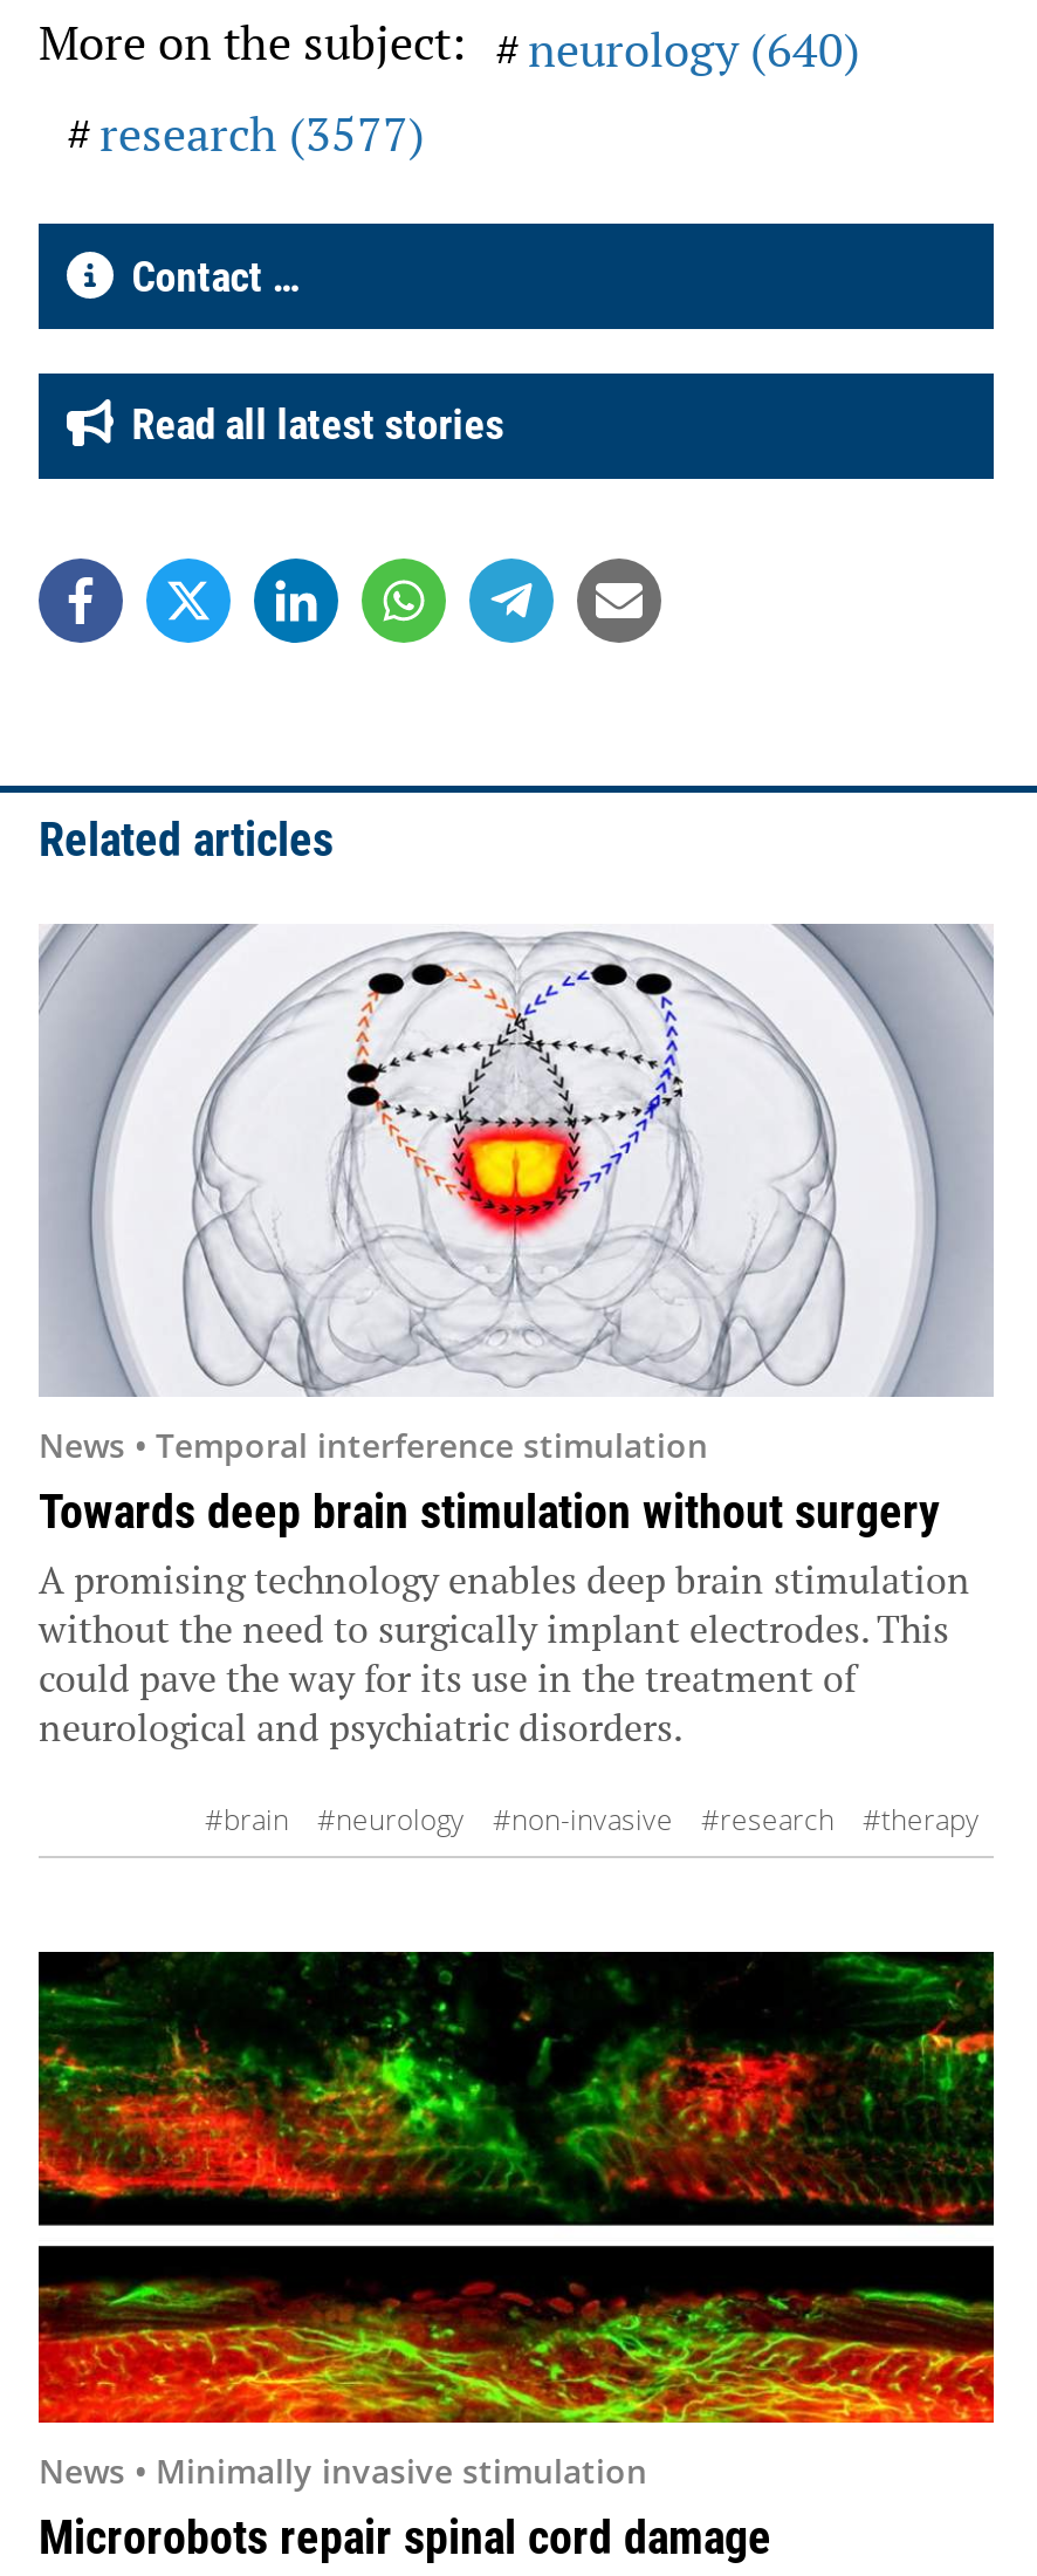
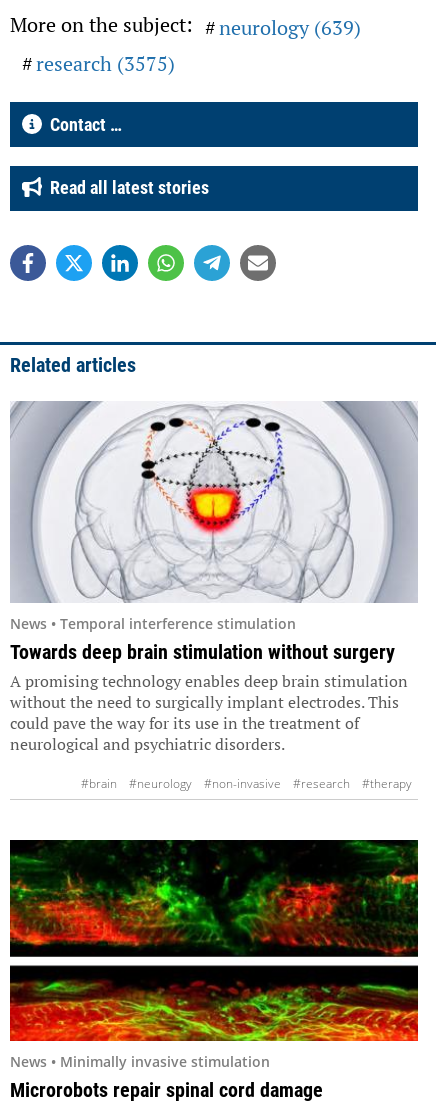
- More on the subject: neurology (640)
+ More on the subject: neurology (639)

- research (3577)
+ research (3575)
